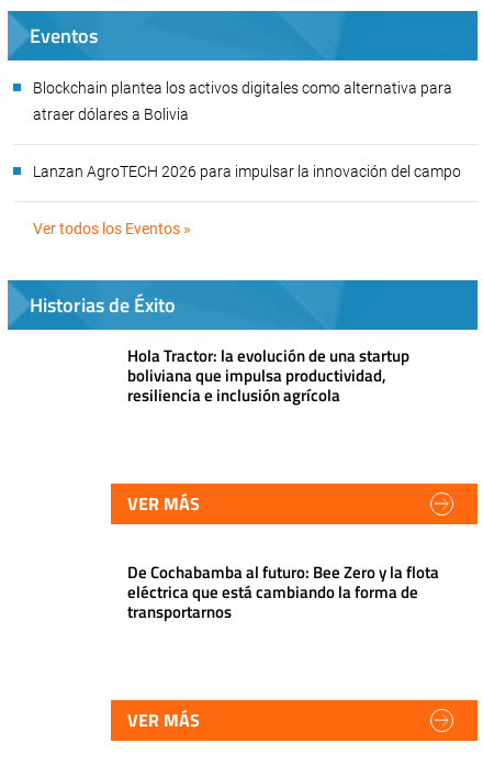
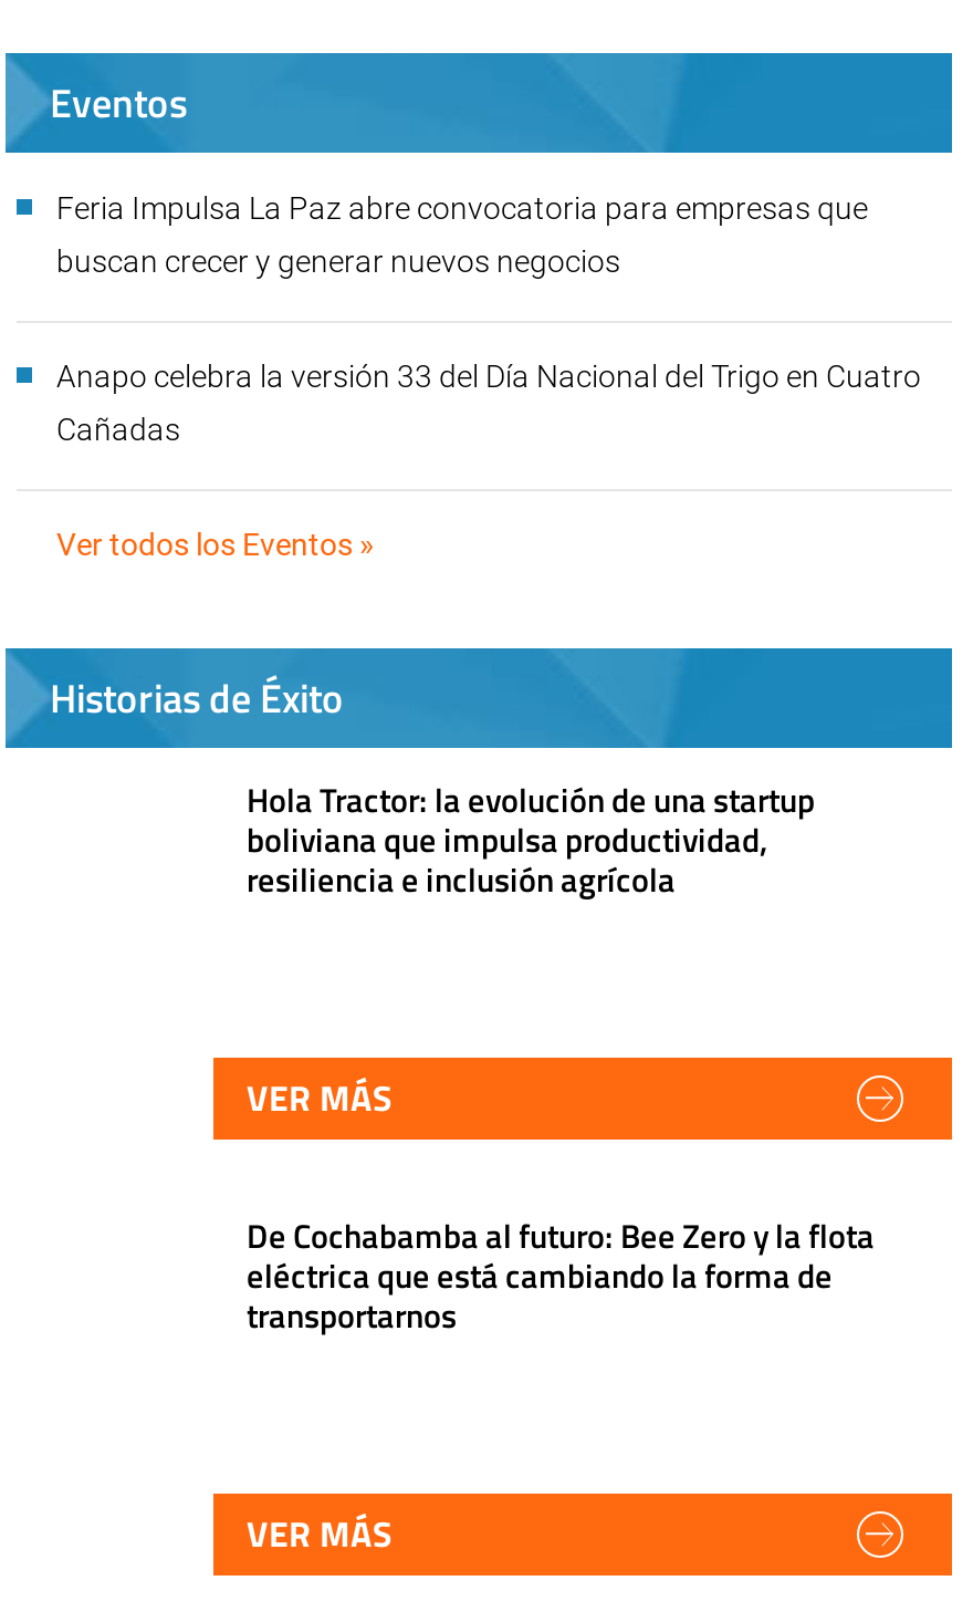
- Blockchain plantea los activos digitales como alternativa para
- atraer dólares a Bolivia
- Lanzan AgroTECH 2026 para impulsar la innovación del campo
+ Feria Impulsa La Paz abre convocatoria para empresas que
+ buscan crecer y generar nuevos negocios
+ Anapo celebra la versión 33 del Día Nacional del Trigo en Cuatro
+ Cañadas
